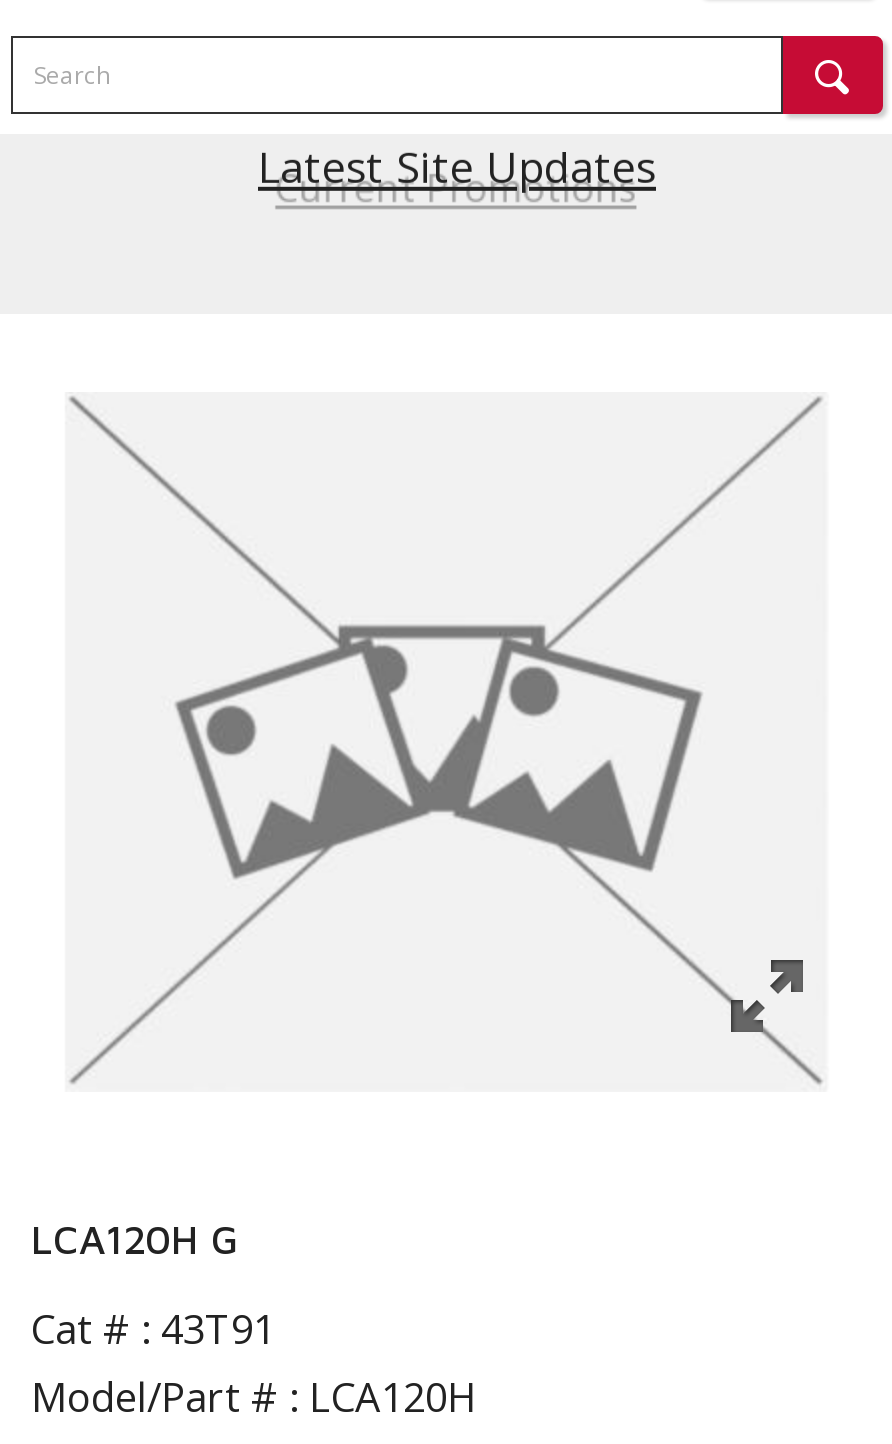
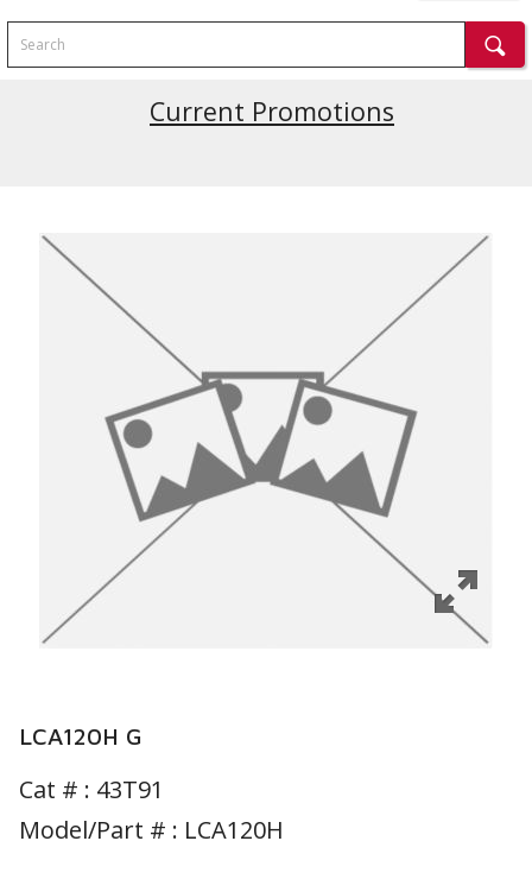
- Latest Site Updates
+ Current Promotions
